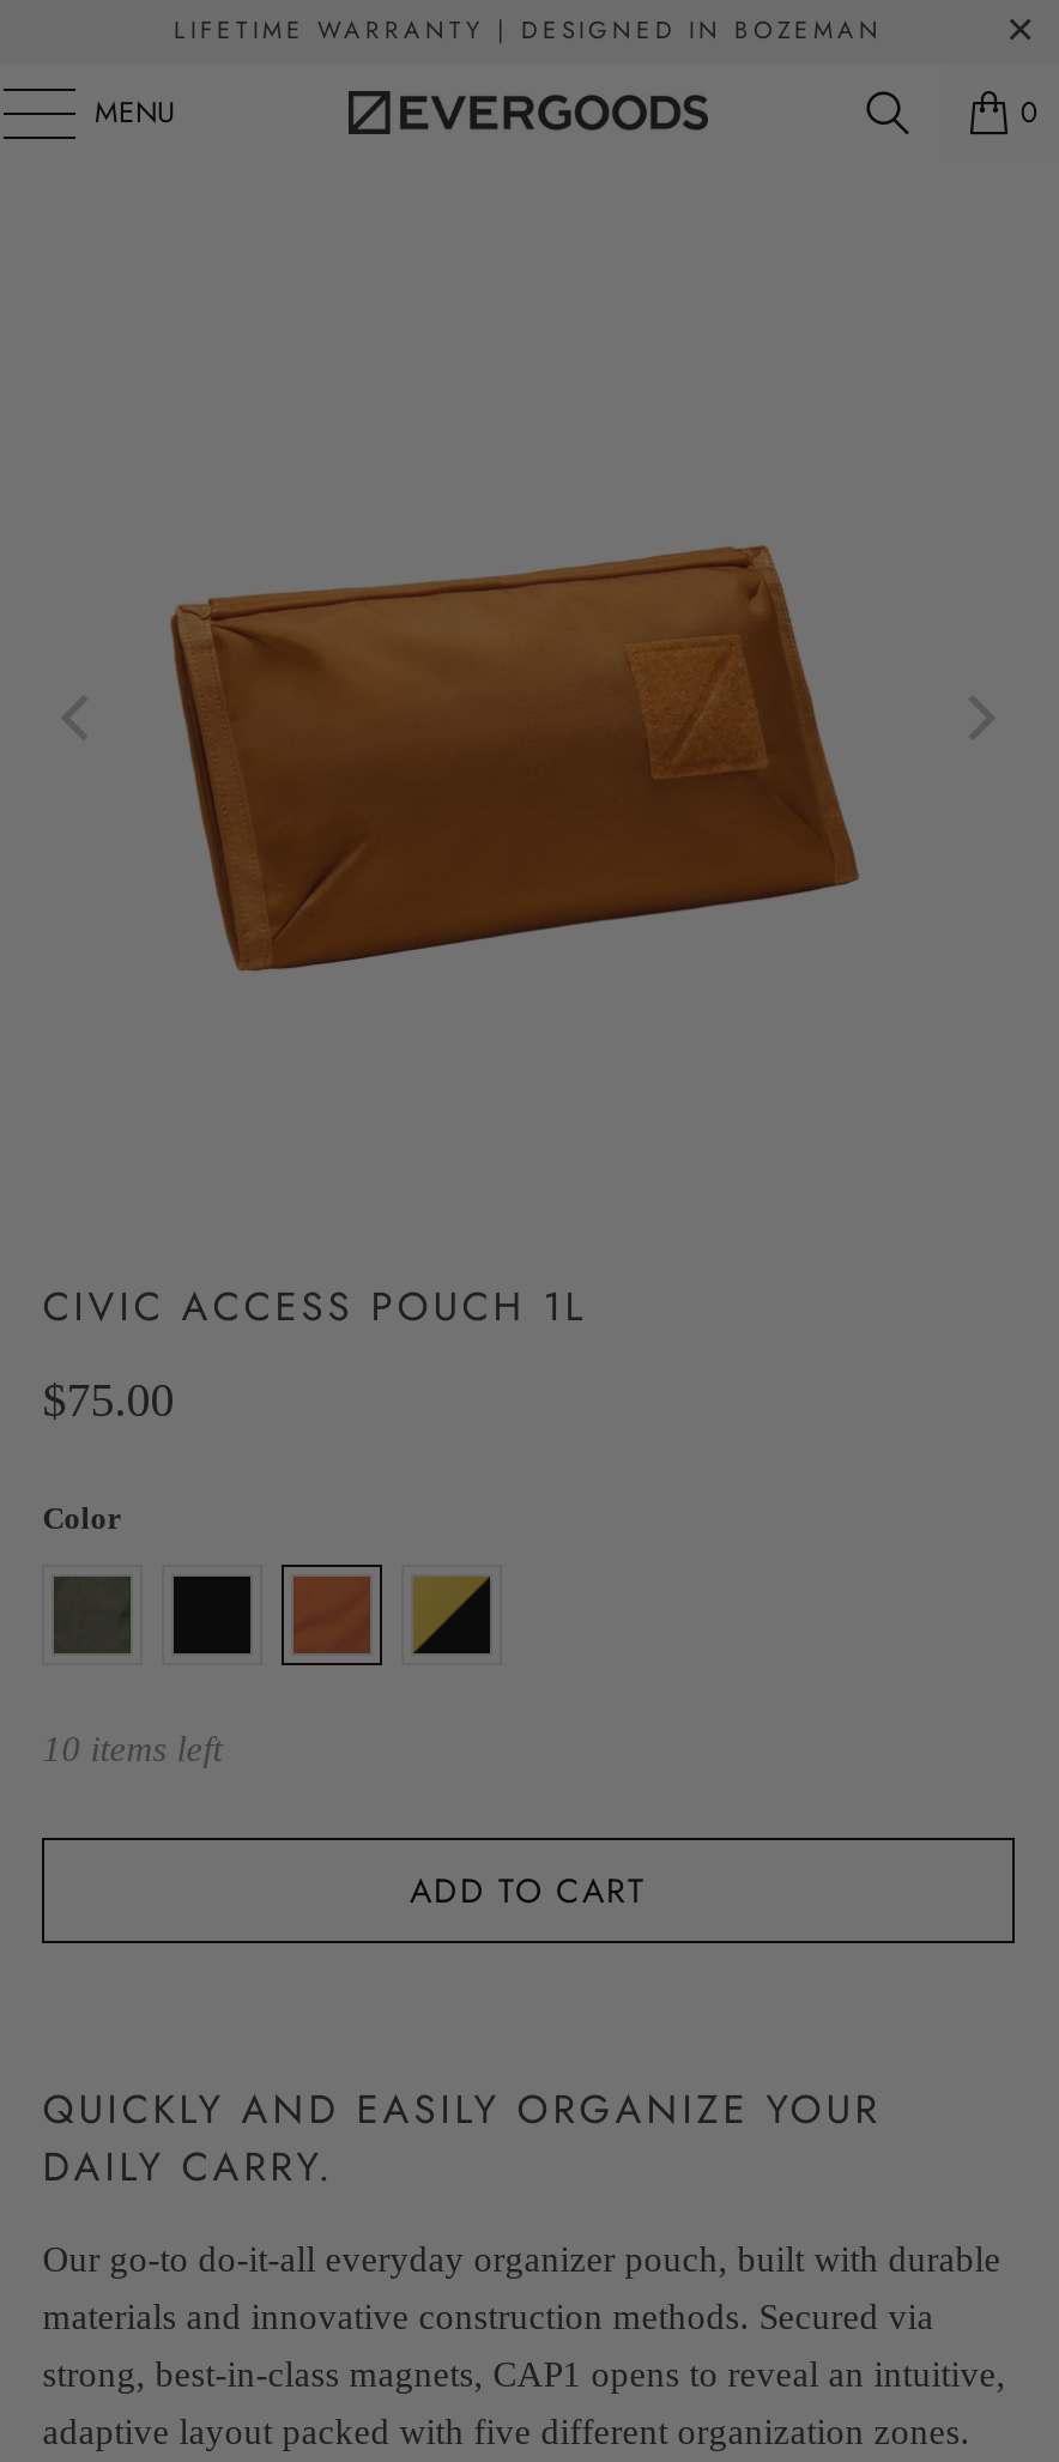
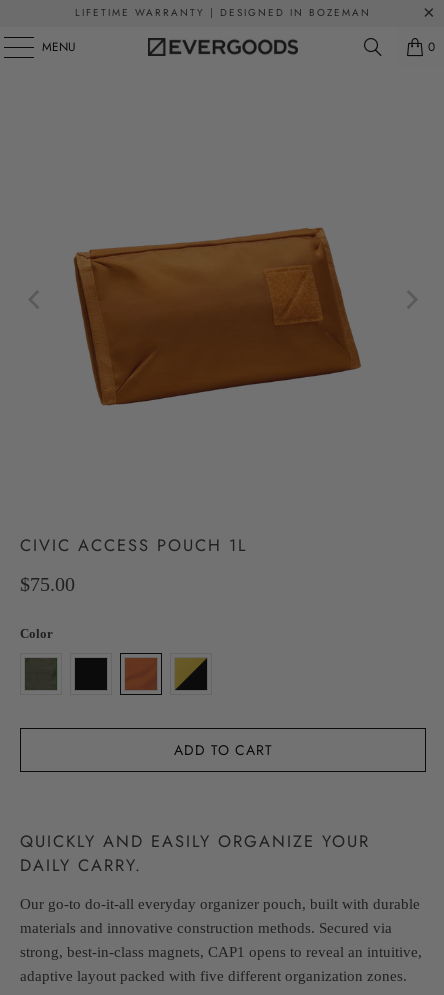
- 10 items left
